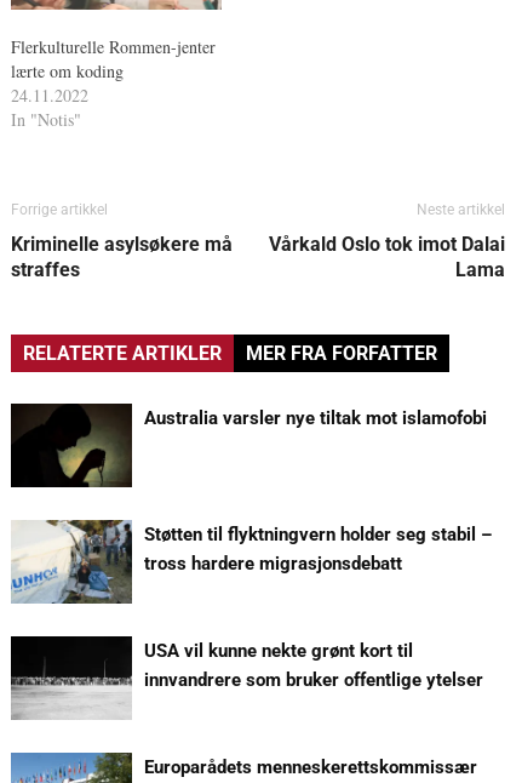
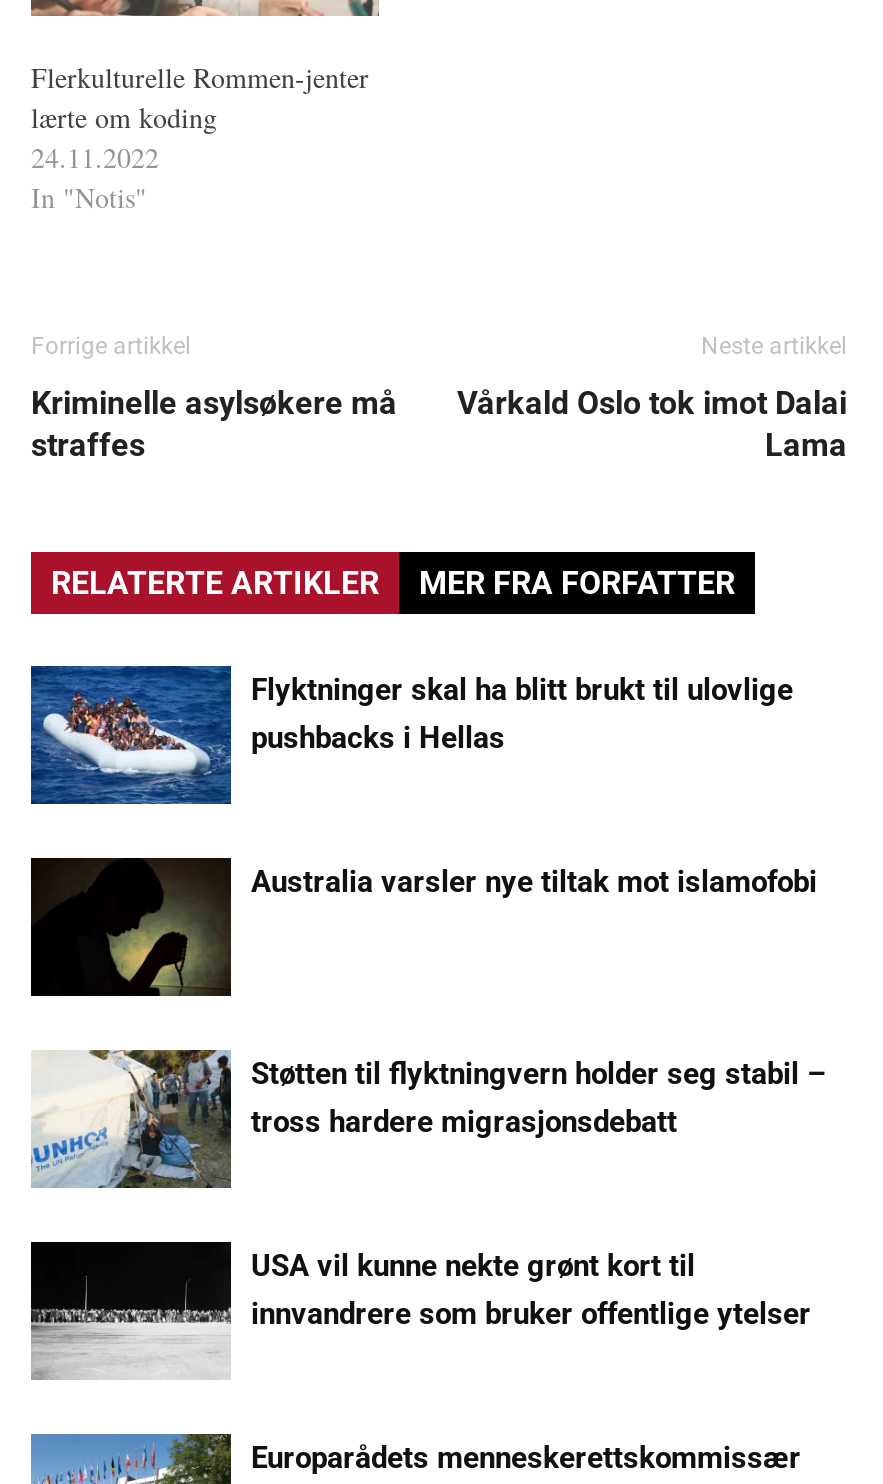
+ [image]
+ Flyktninger skal ha blitt brukt til ulovlige
+ pushbacks i Hellas
